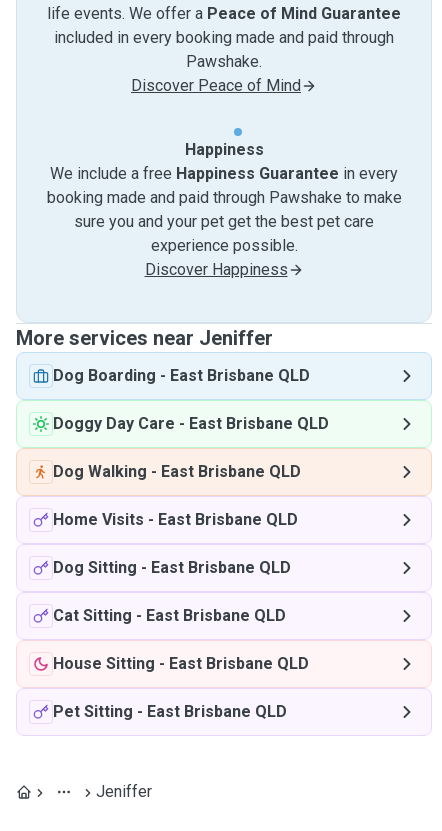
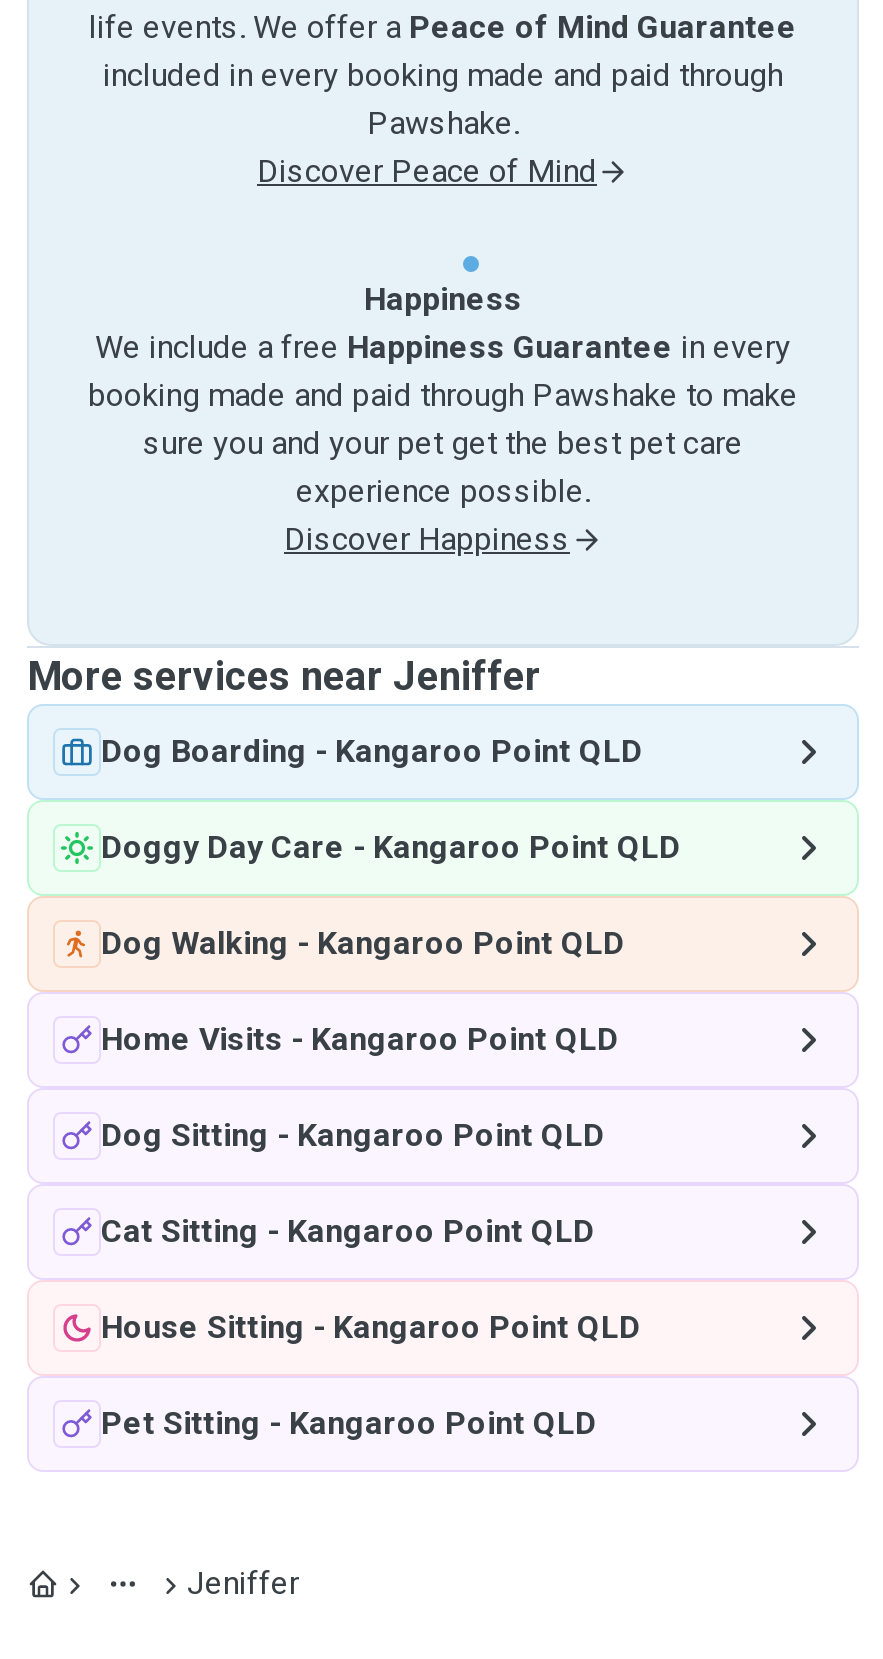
- Dog Boarding - East Brisbane QLD
+ Dog Boarding - Kangaroo Point QLD

- Doggy Day Care - East Brisbane QLD
+ Doggy Day Care - Kangaroo Point QLD

- Dog Walking - East Brisbane QLD
+ Dog Walking - Kangaroo Point QLD

- Home Visits - East Brisbane QLD
+ Home Visits - Kangaroo Point QLD

- Dog Sitting - East Brisbane QLD
+ Dog Sitting - Kangaroo Point QLD

- Cat Sitting - East Brisbane QLD
+ Cat Sitting - Kangaroo Point QLD

- House Sitting - East Brisbane QLD
+ House Sitting - Kangaroo Point QLD

- Pet Sitting - East Brisbane QLD
+ Pet Sitting - Kangaroo Point QLD
